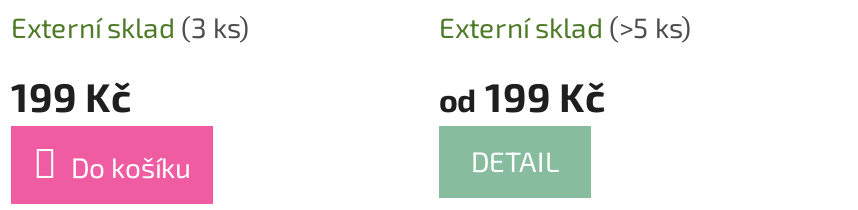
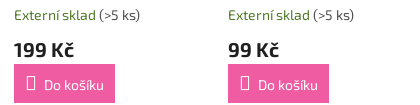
- Externí sklad (3 ks)
+ Externí sklad (>5 ks)

- od 199 Kč
+ 99 Kč

- DETAIL
+ Do košíku
